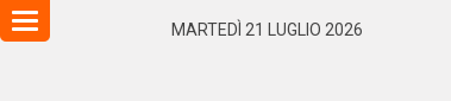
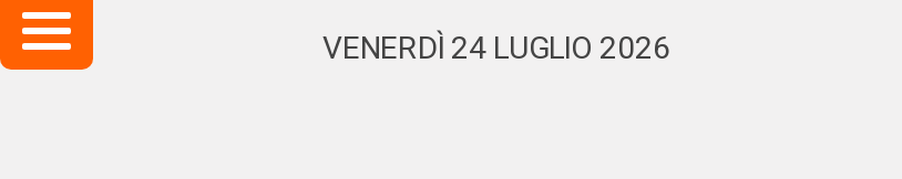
- MARTEDÌ 21 LUGLIO 2026
+ VENERDÌ 24 LUGLIO 2026
